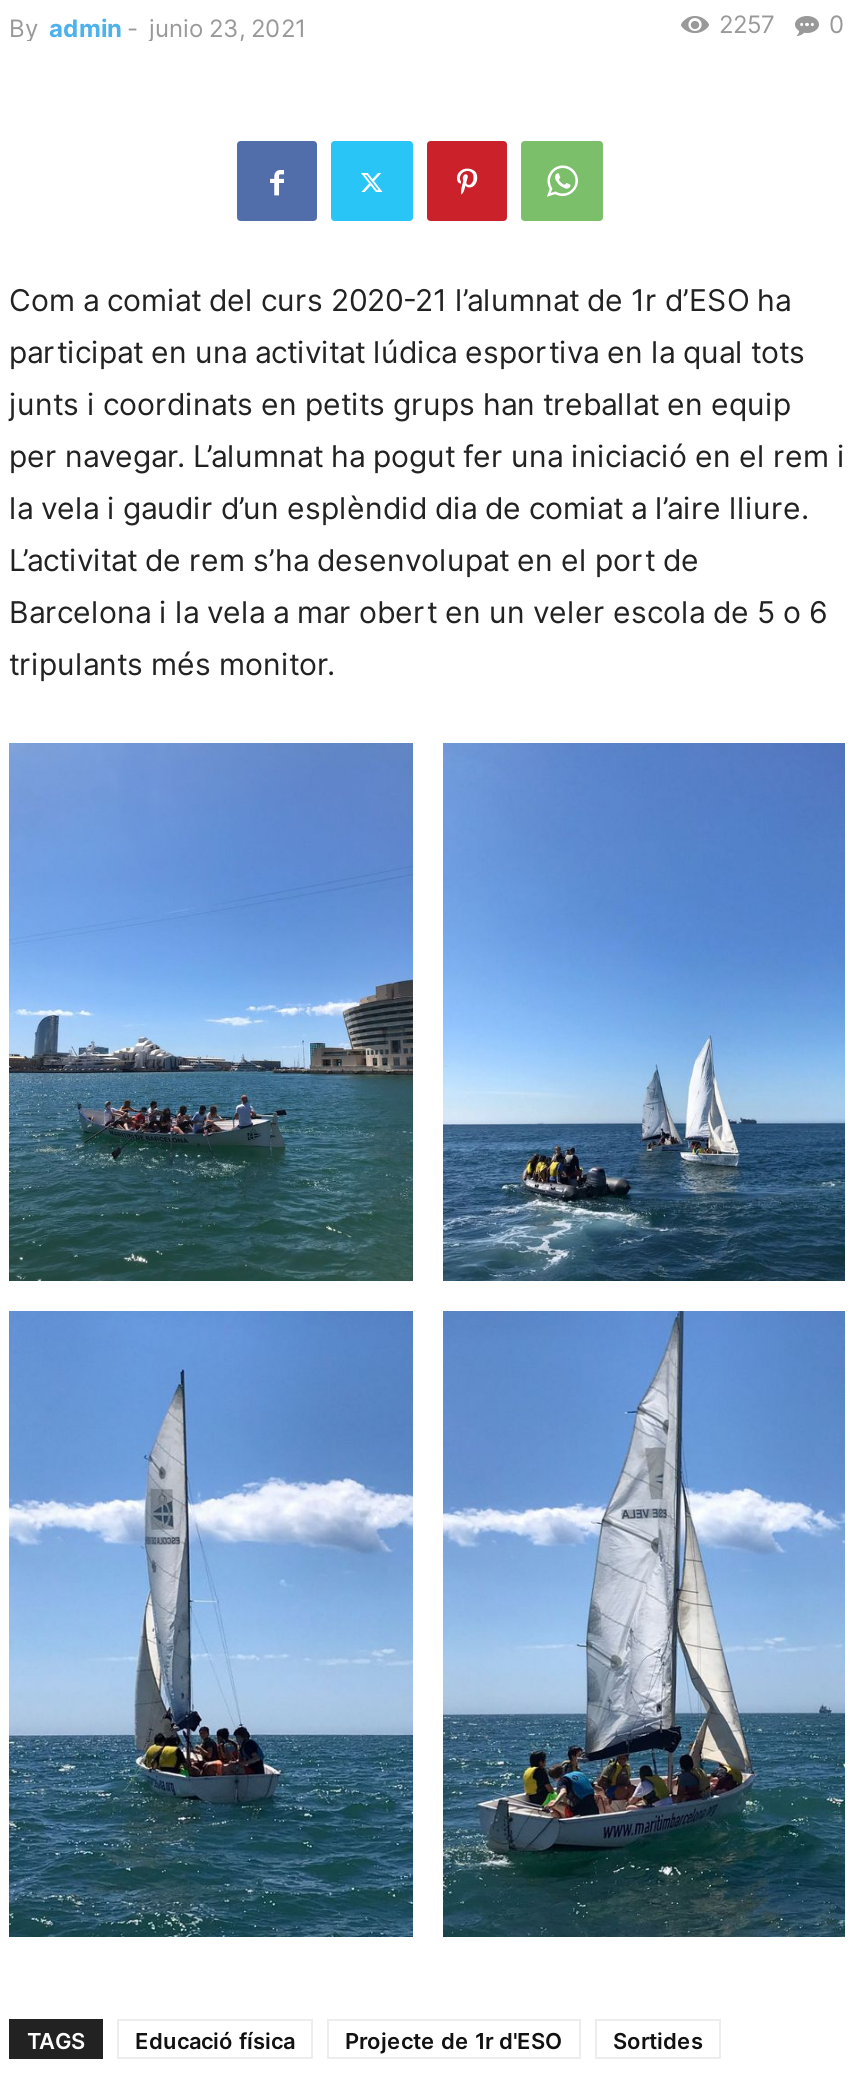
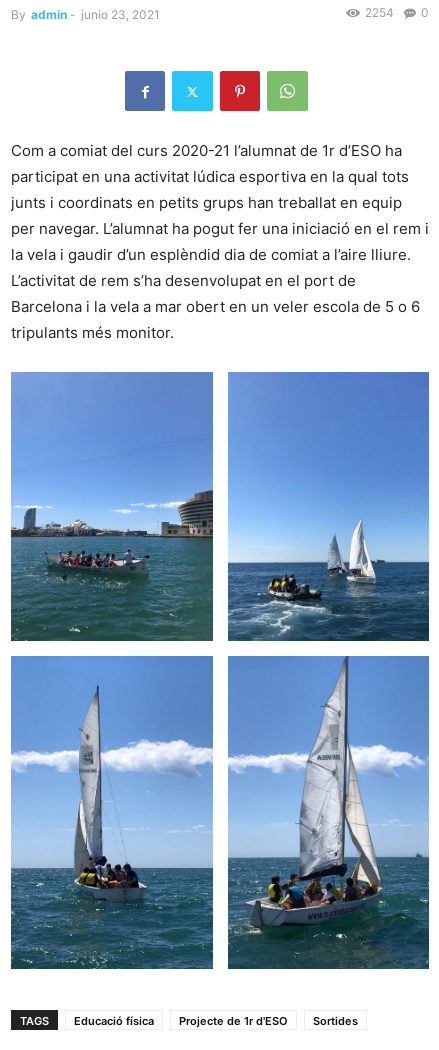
- 2257 0
+ 2254 0
